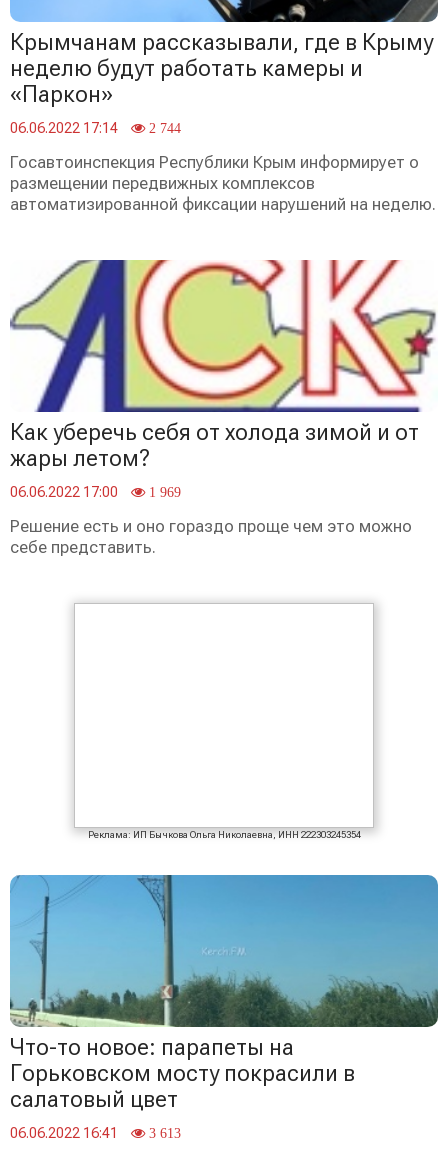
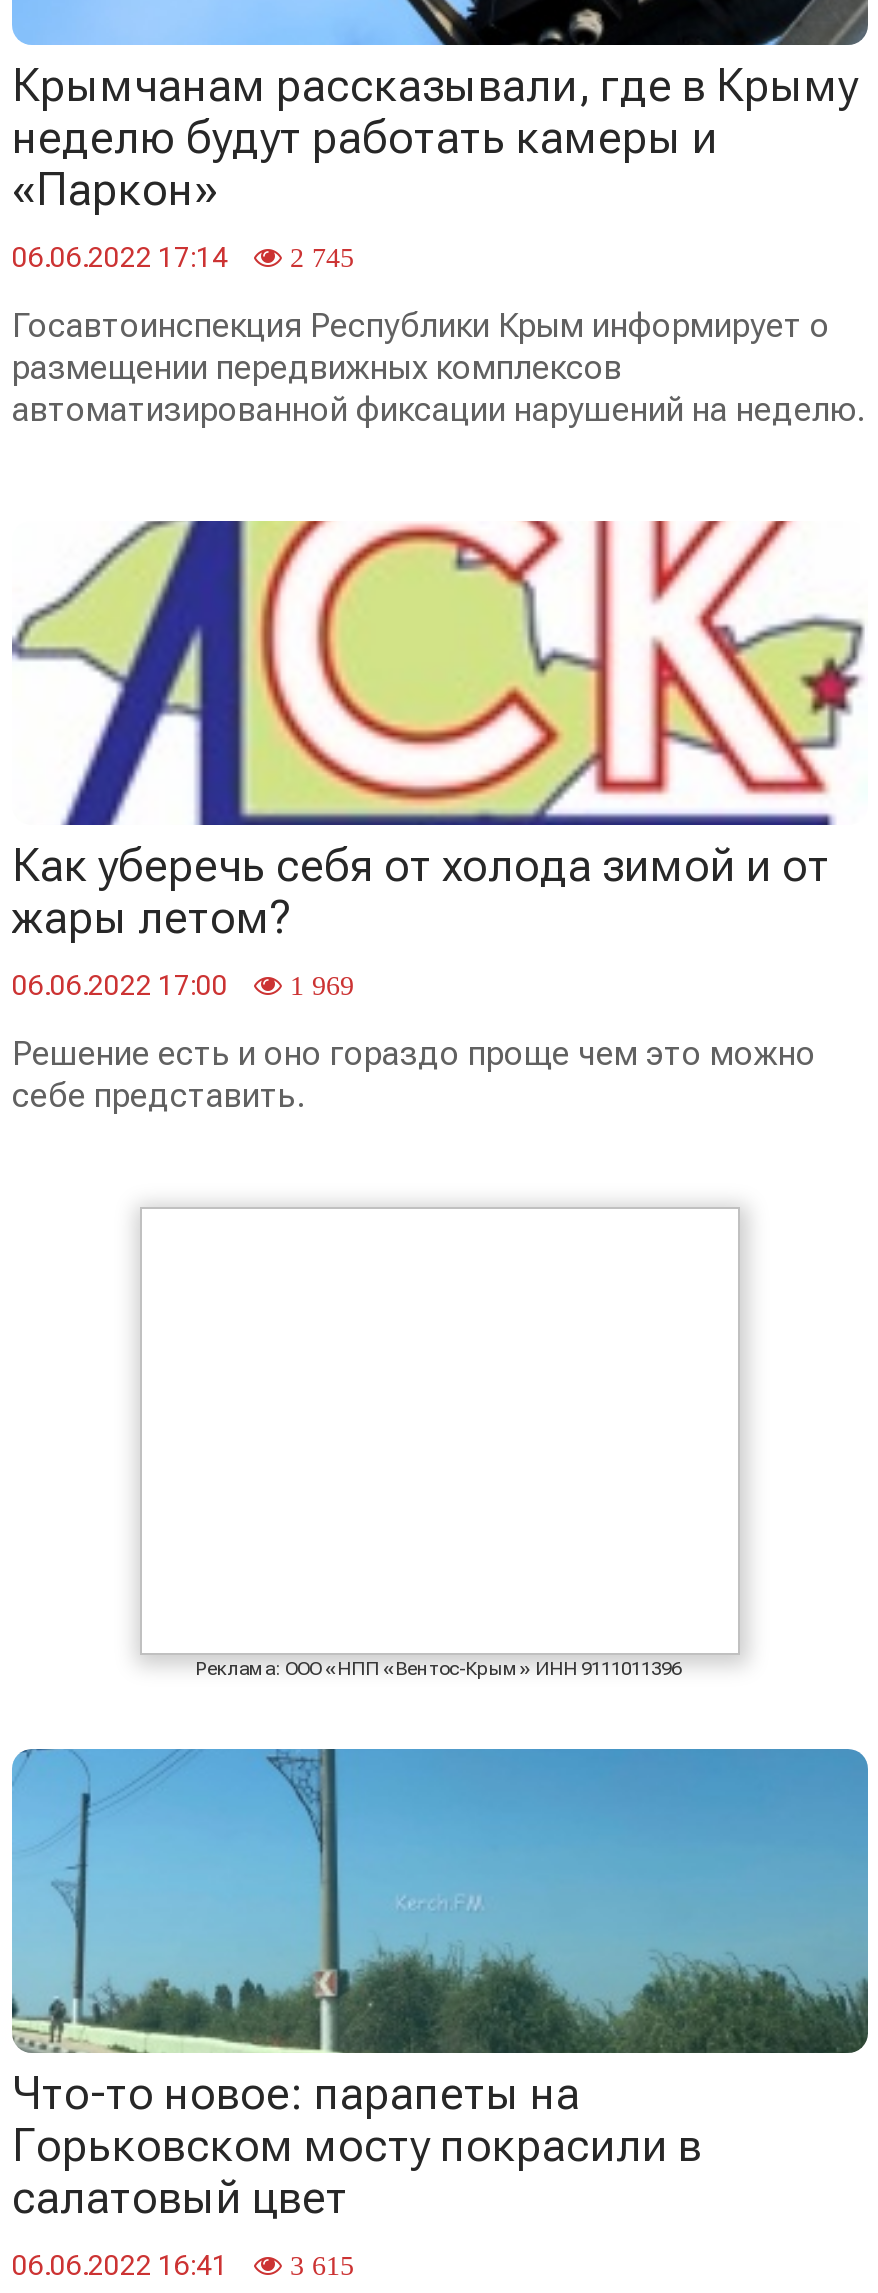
- 06.06.2022 17:14 2 744
+ 06.06.2022 17:14 2 745

- Реклама: ИП Бычкова Ольга Николаевна, ИНН 222303245354
+ Реклама: ООО «НПП «Вентос-Крым» ИНН 9111011396

- 06.06.2022 16:41 3 613
+ 06.06.2022 16:41 3 615
